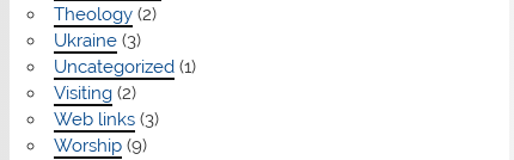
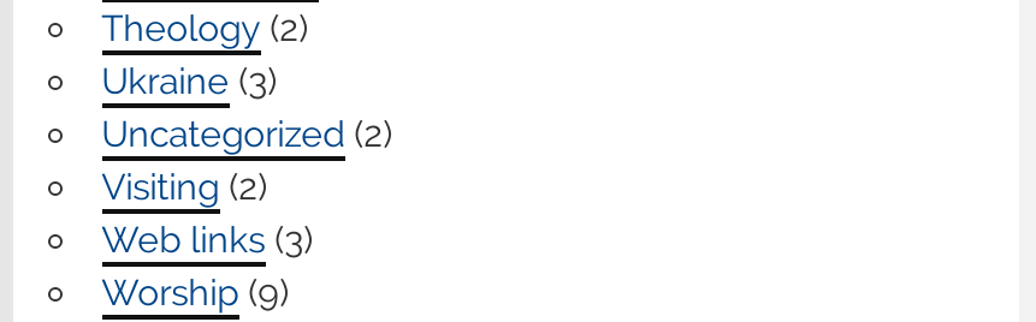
- Uncategorized (1)
+ Uncategorized (2)
